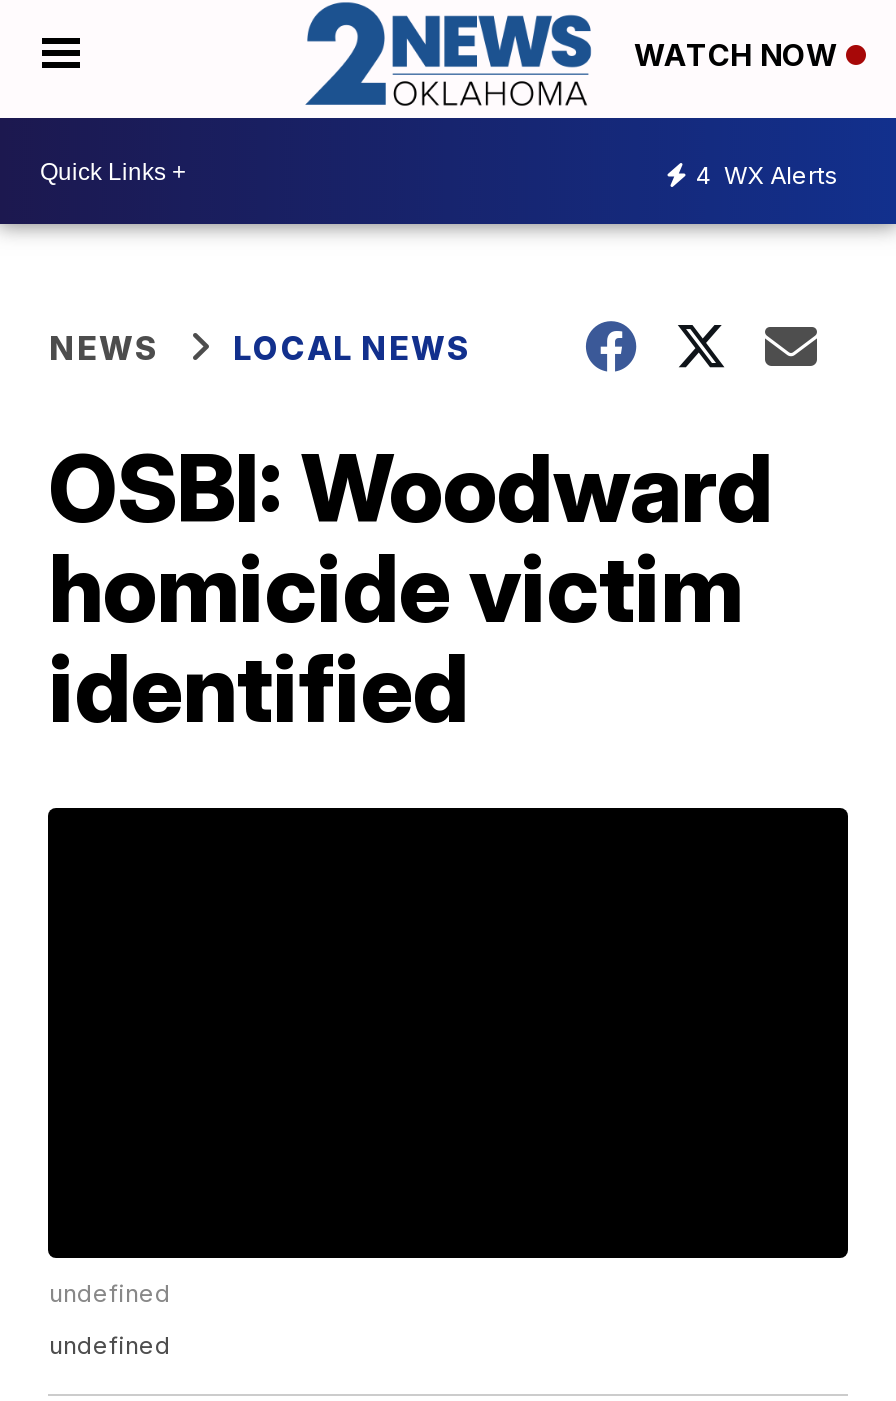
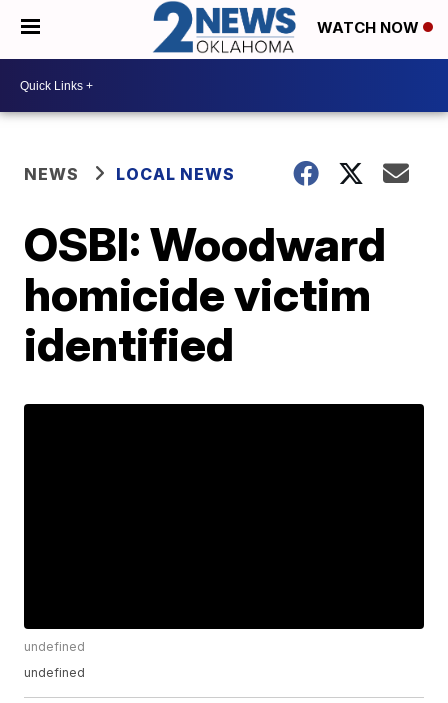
- 4 WX Alerts
